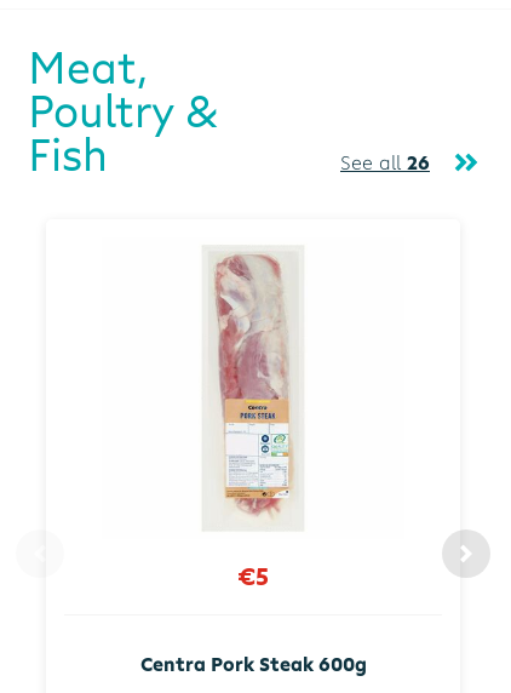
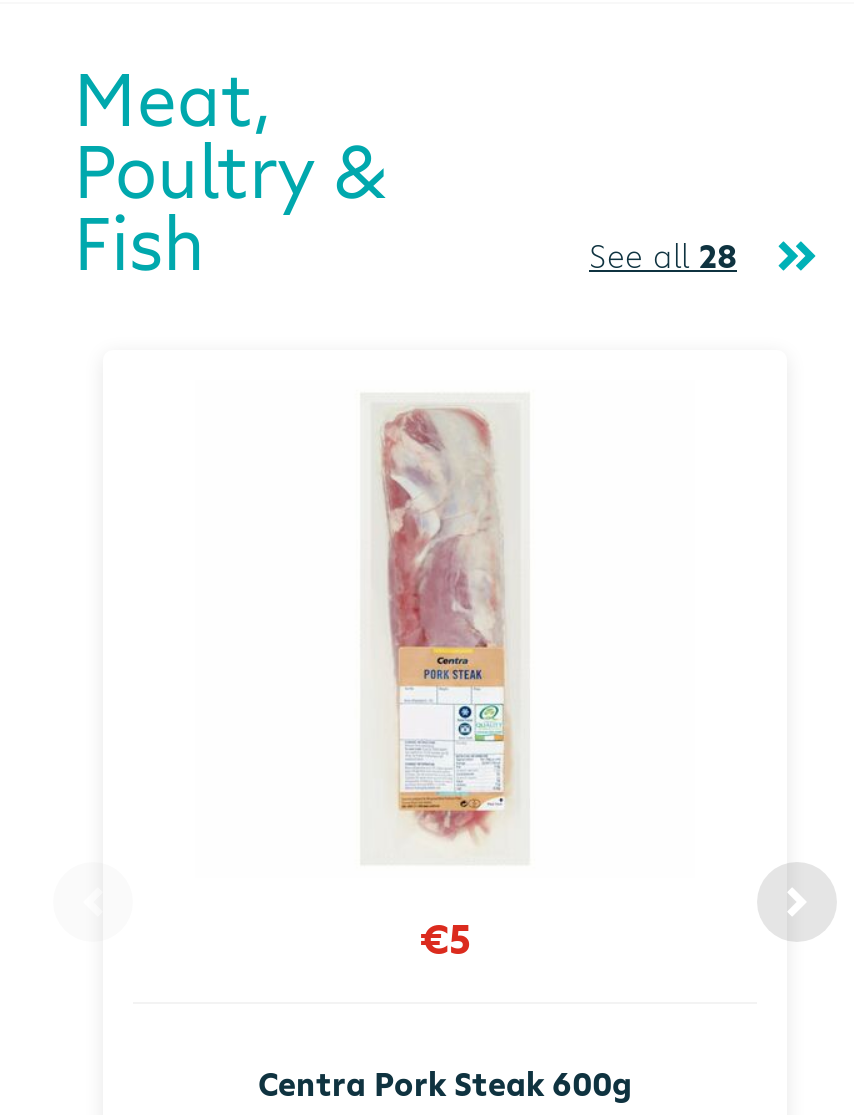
- See all 26
+ See all 28
